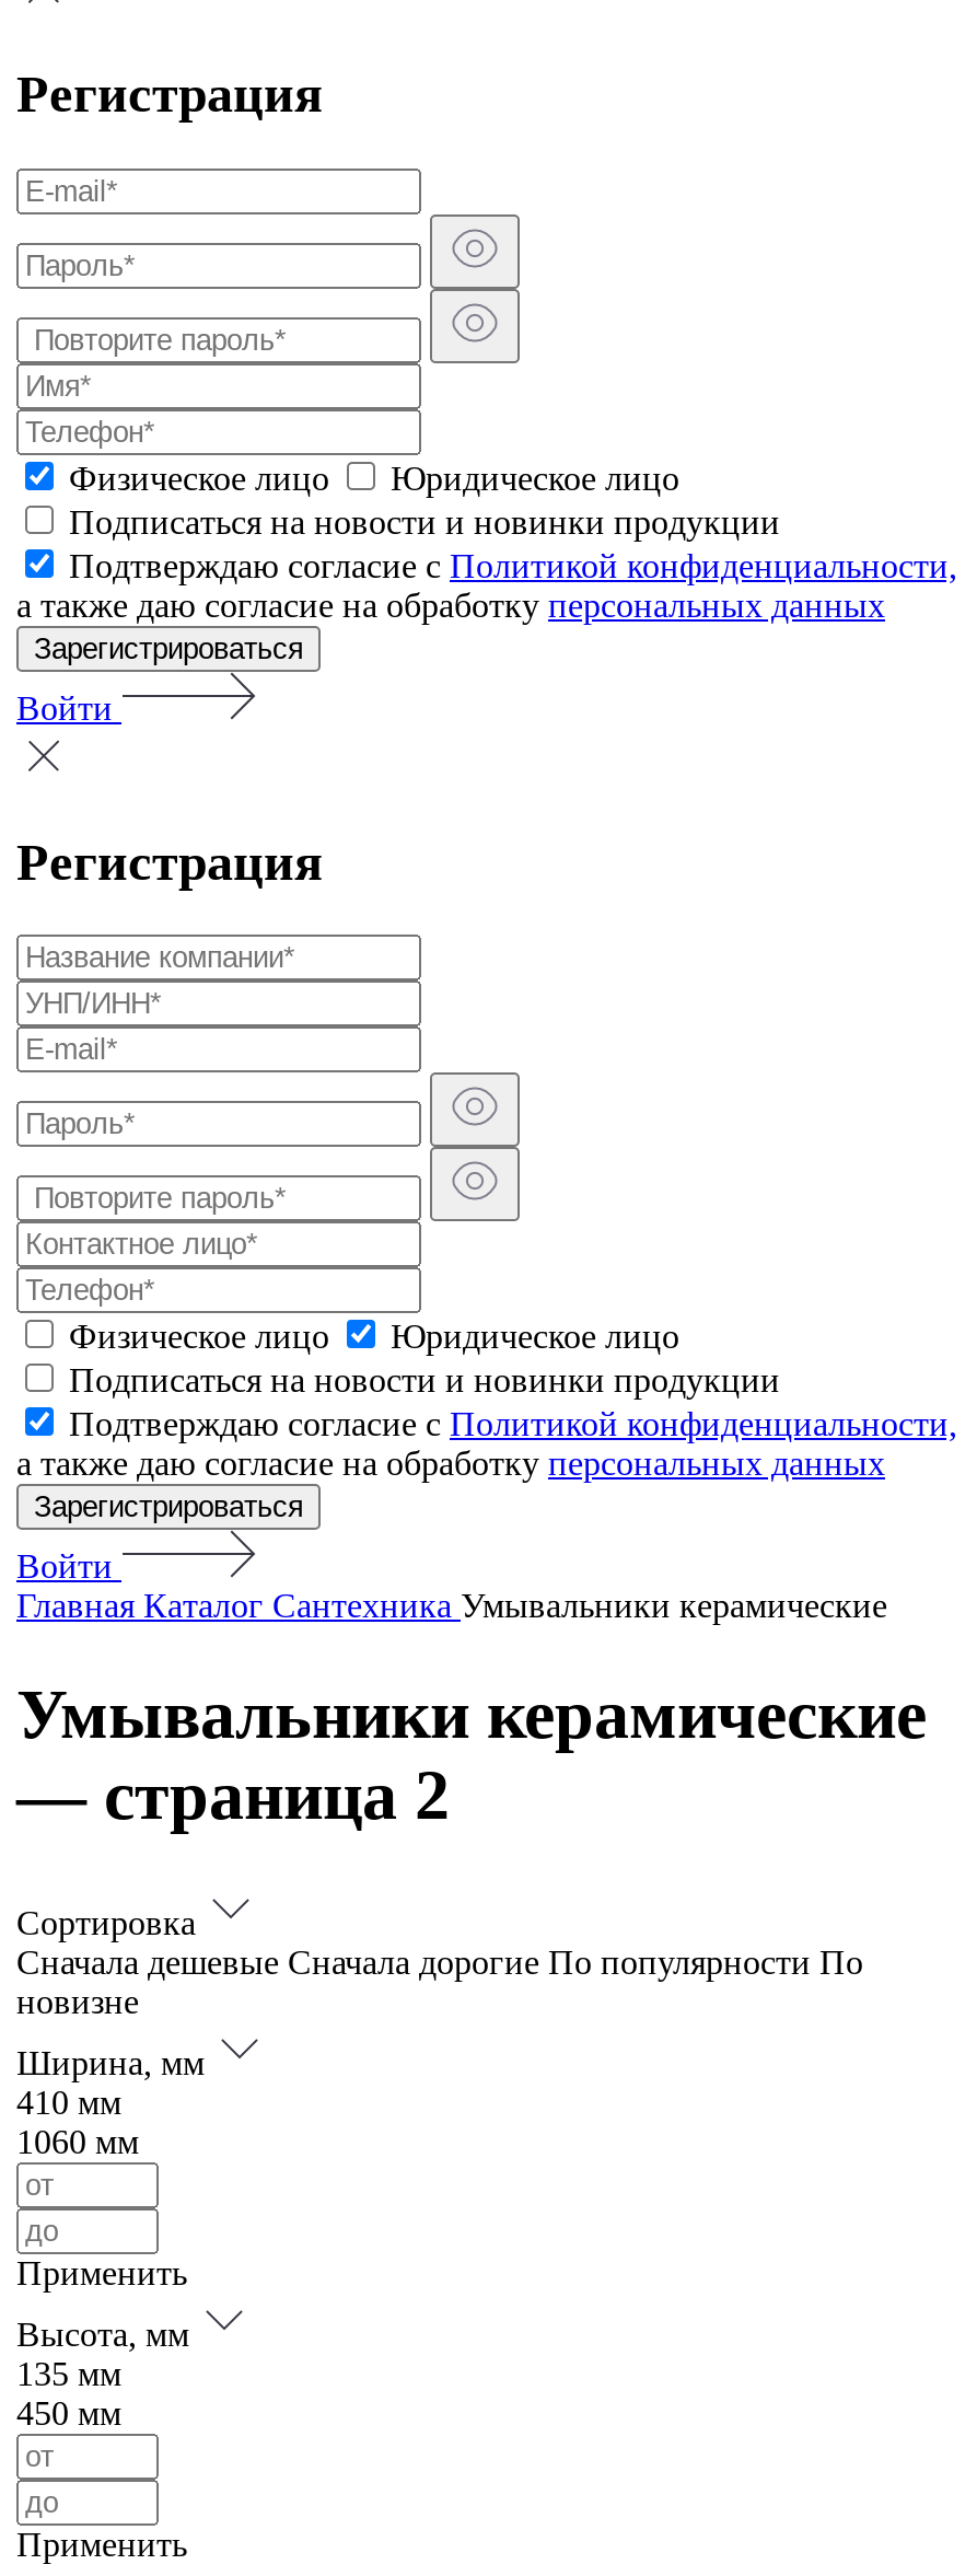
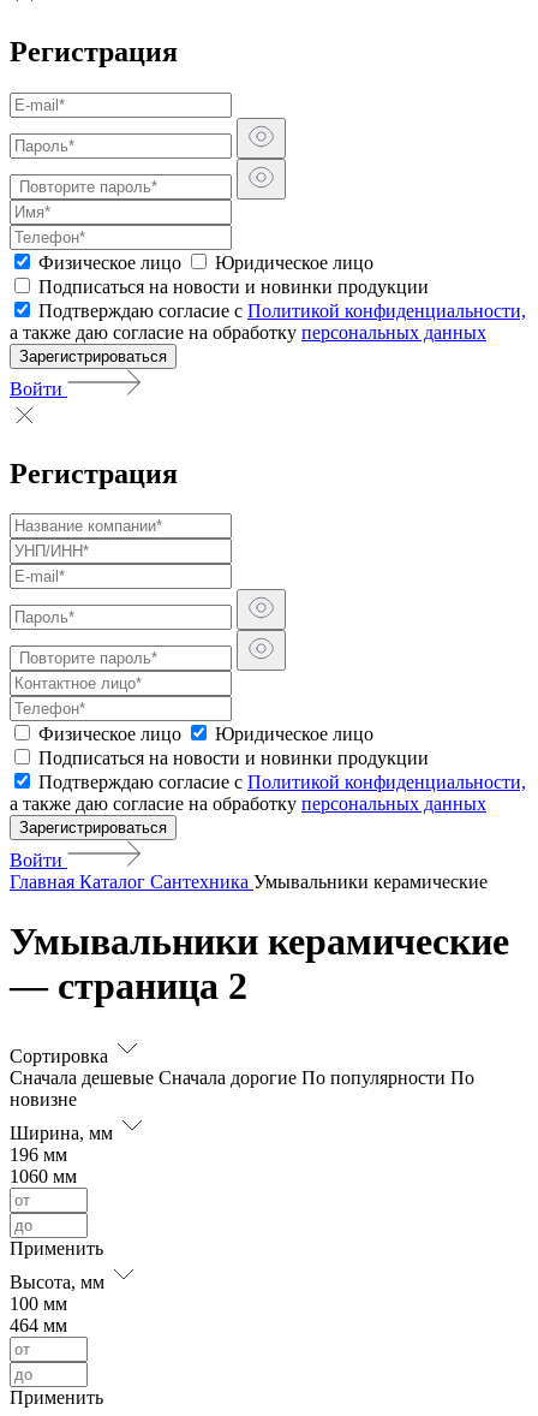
- 410 мм
+ 196 мм

- 135 мм
+ 100 мм

- 450 мм
+ 464 мм
